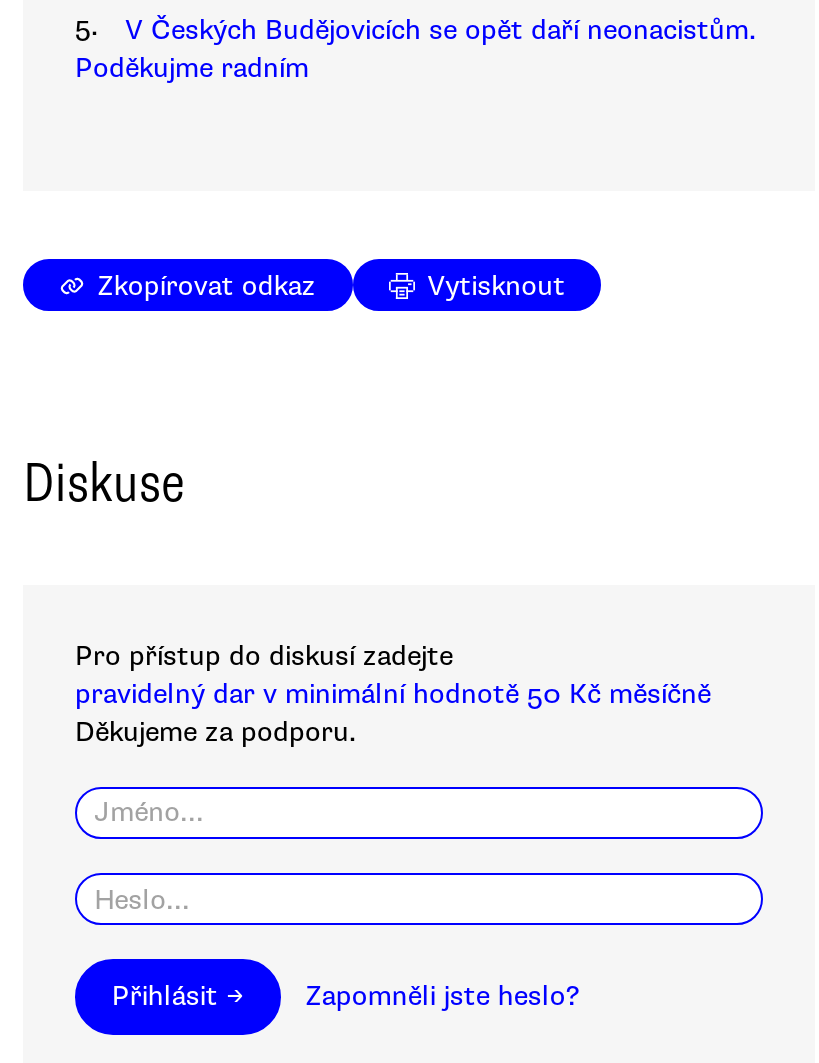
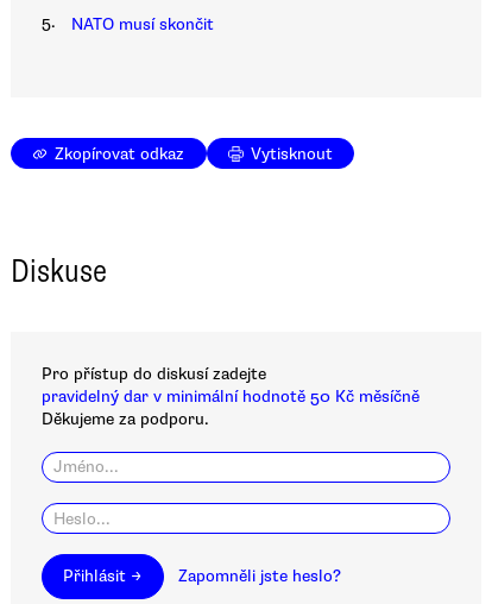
- V Českých Budějovicích se opět daří neonacistům.
- Poděkujme radním
+ NATO musí skončit
